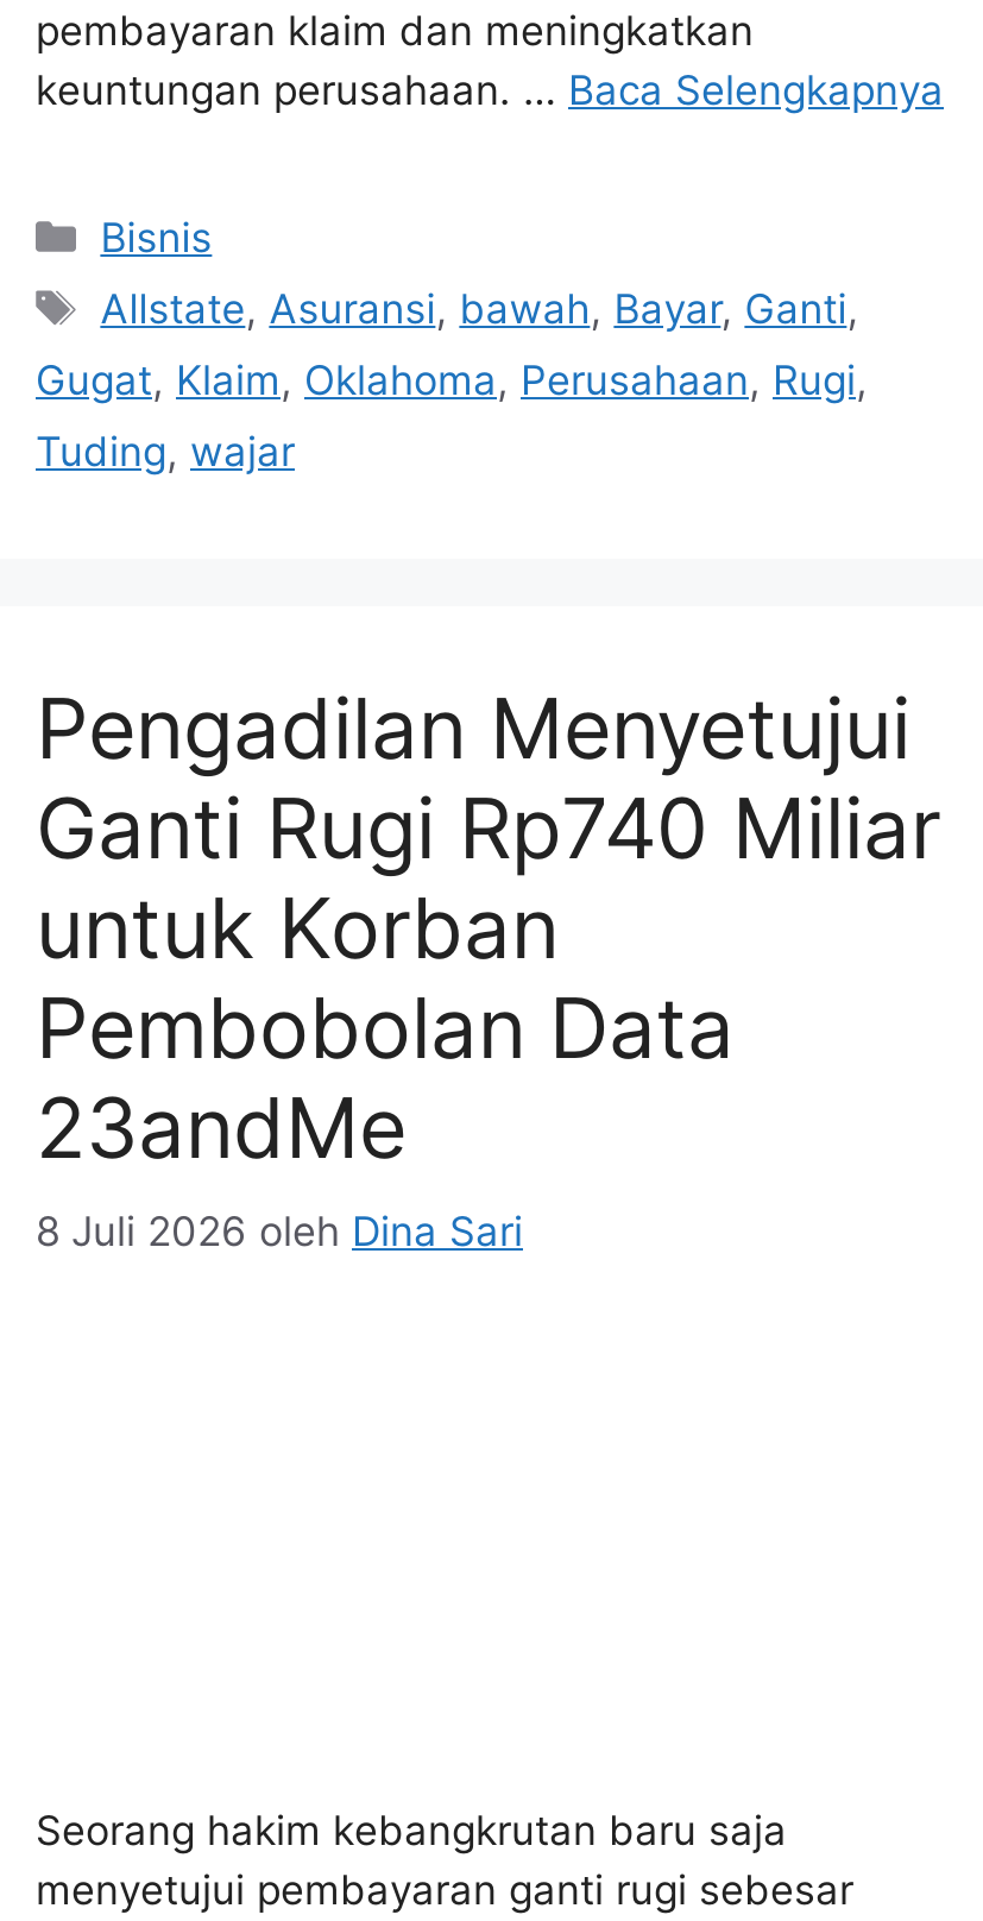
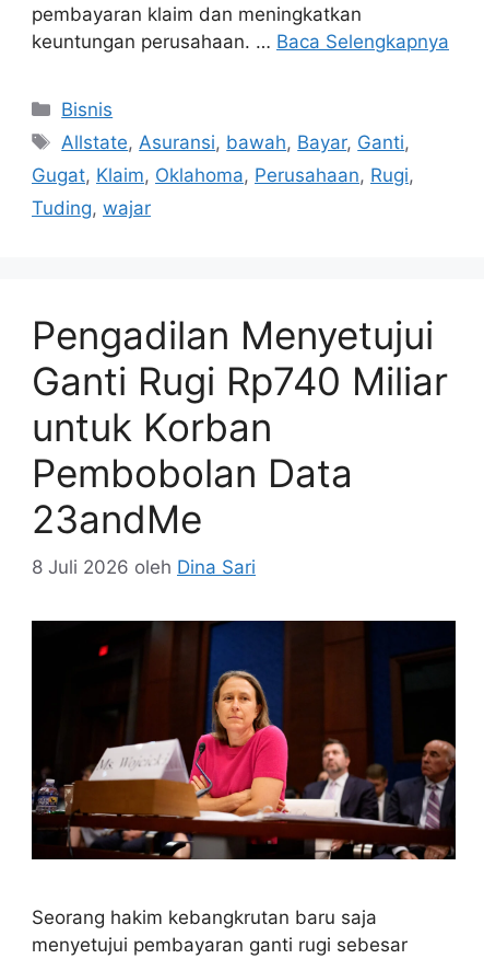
+ [image]
